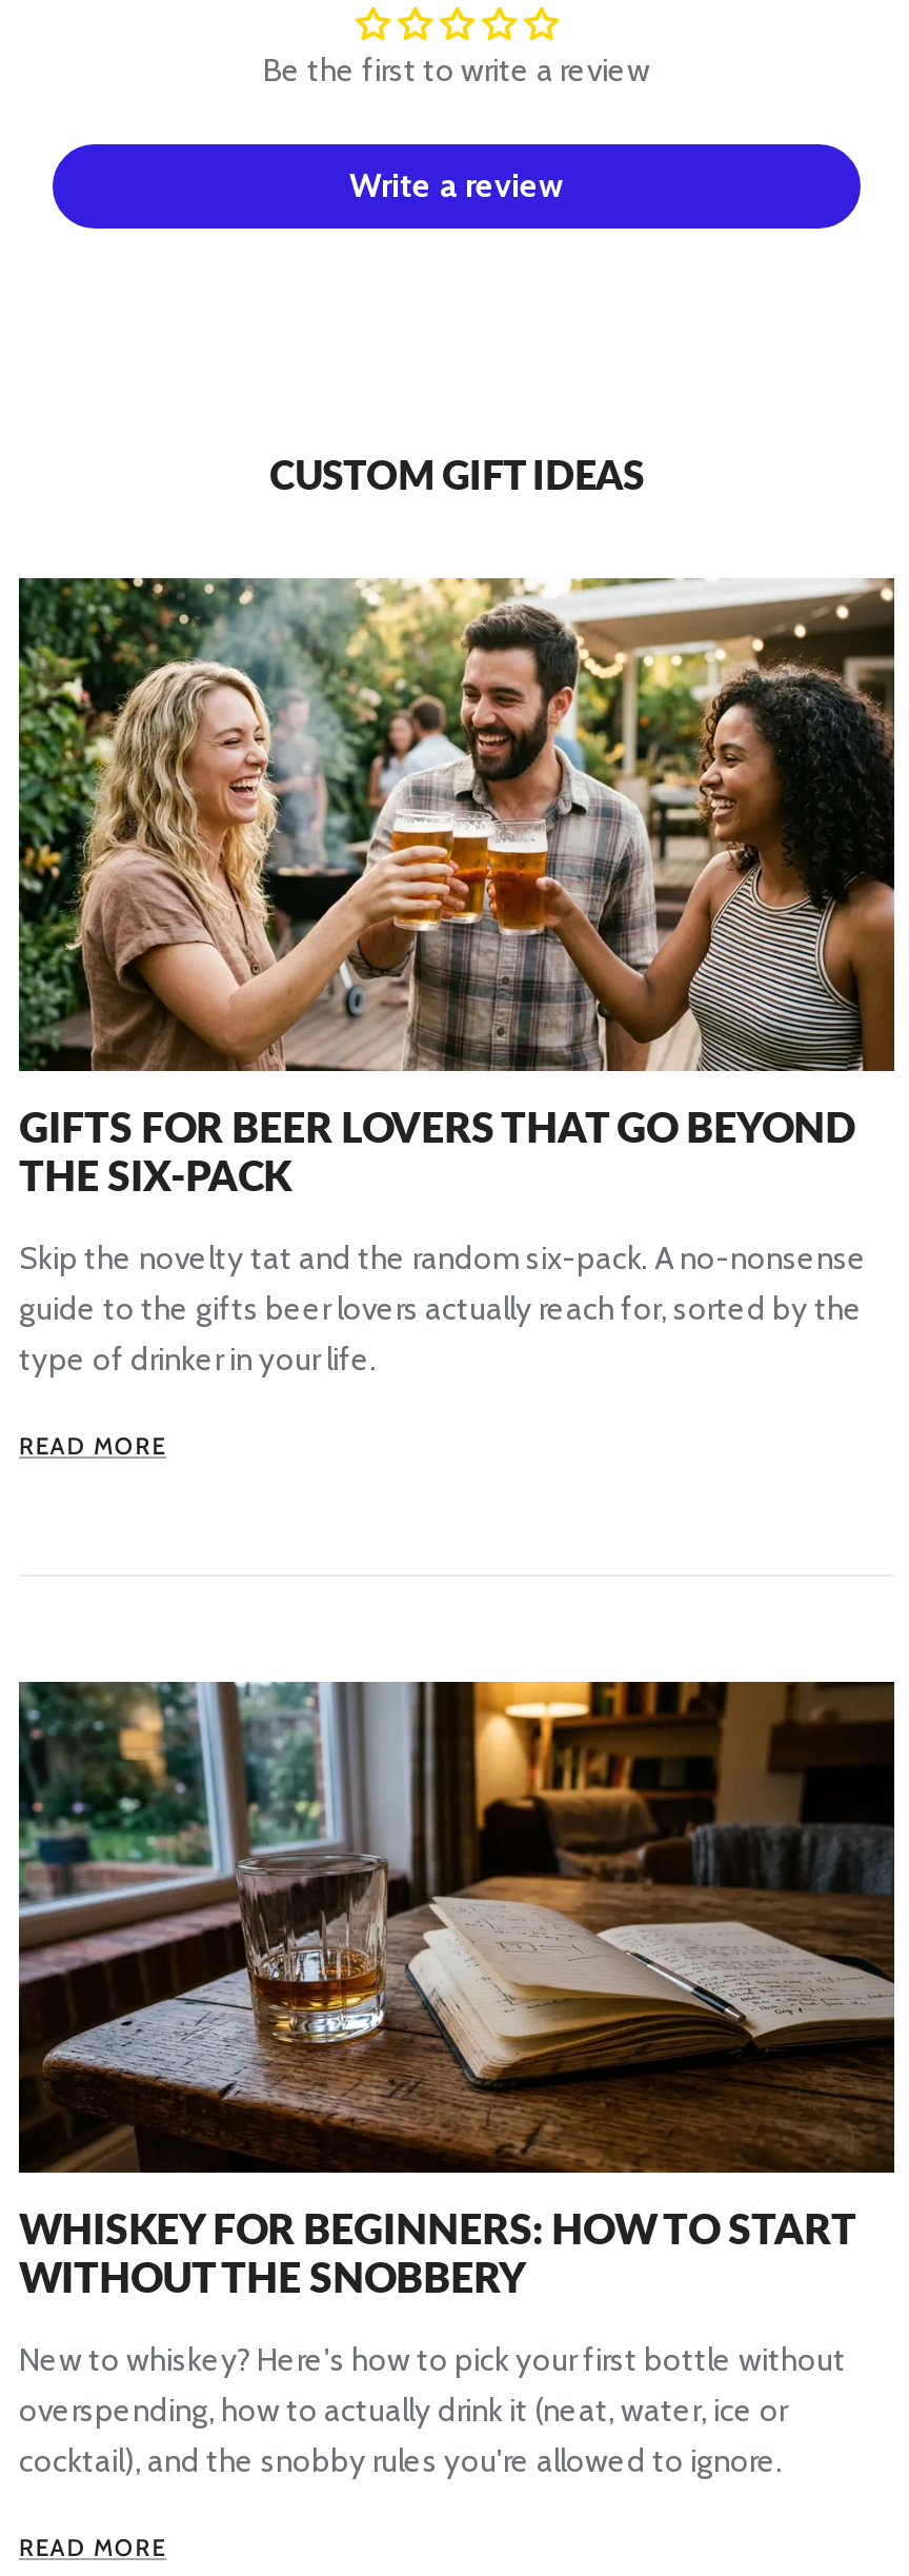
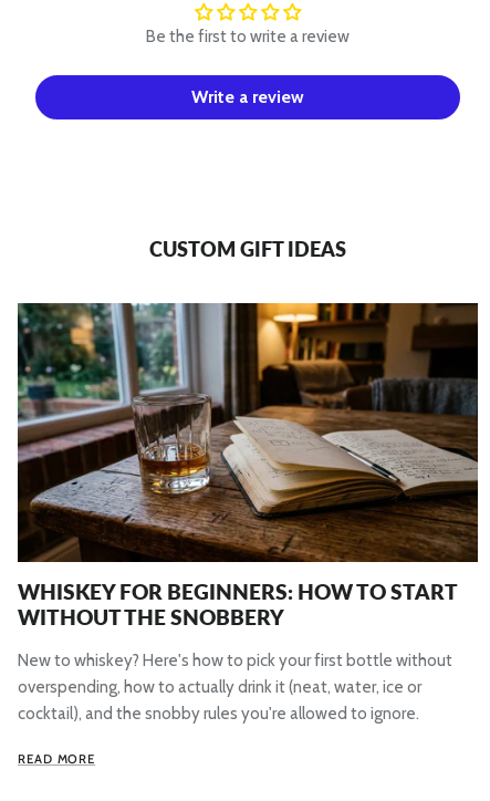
- [image]
- GIFTS FOR BEER LOVERS THAT GO BEYOND
- THE SIX-PACK
- Skip the novelty tat and the random six-pack. A no-nonsense
- guide to the gifts beer lovers actually reach for, sorted by the
- type of drinker in your life.
- READ MORE
